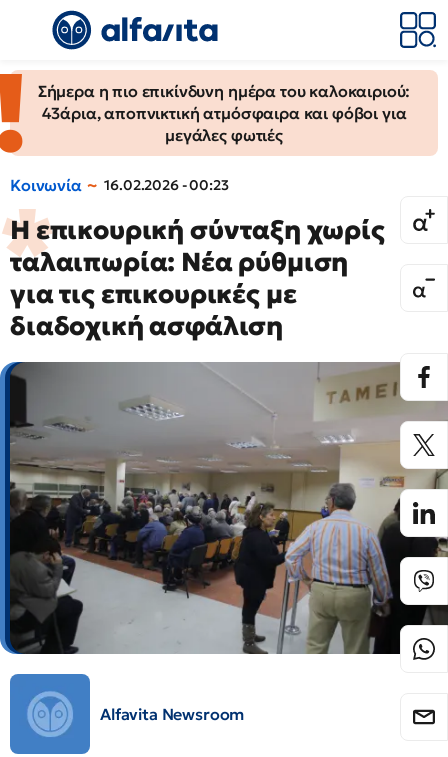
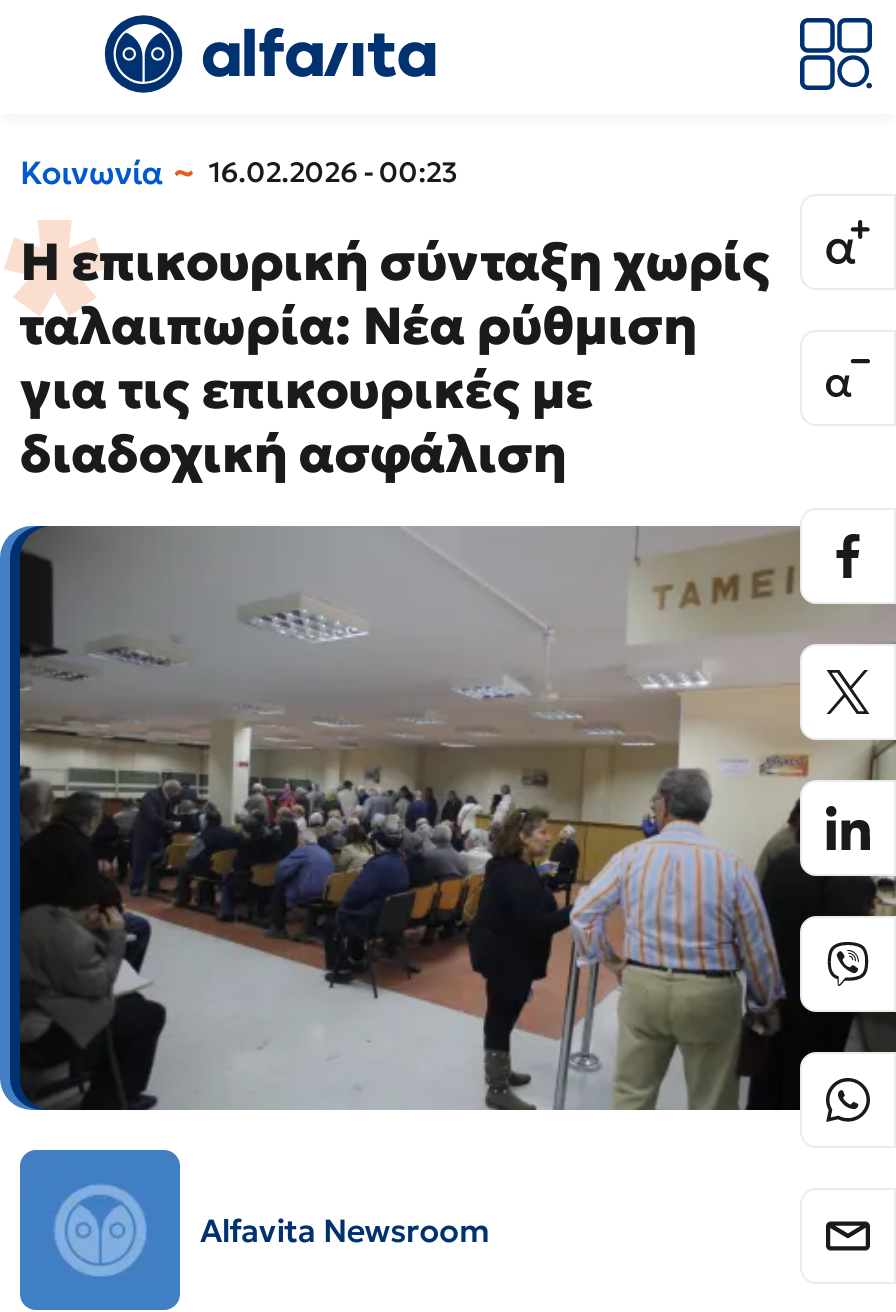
- [image]
- Σήμερα η πιο επικίνδυνη ημέρα του καλοκαιριού:
- 43άρια, αποπνικτική ατμόσφαιρα και φόβοι για
- μεγάλες φωτιές
